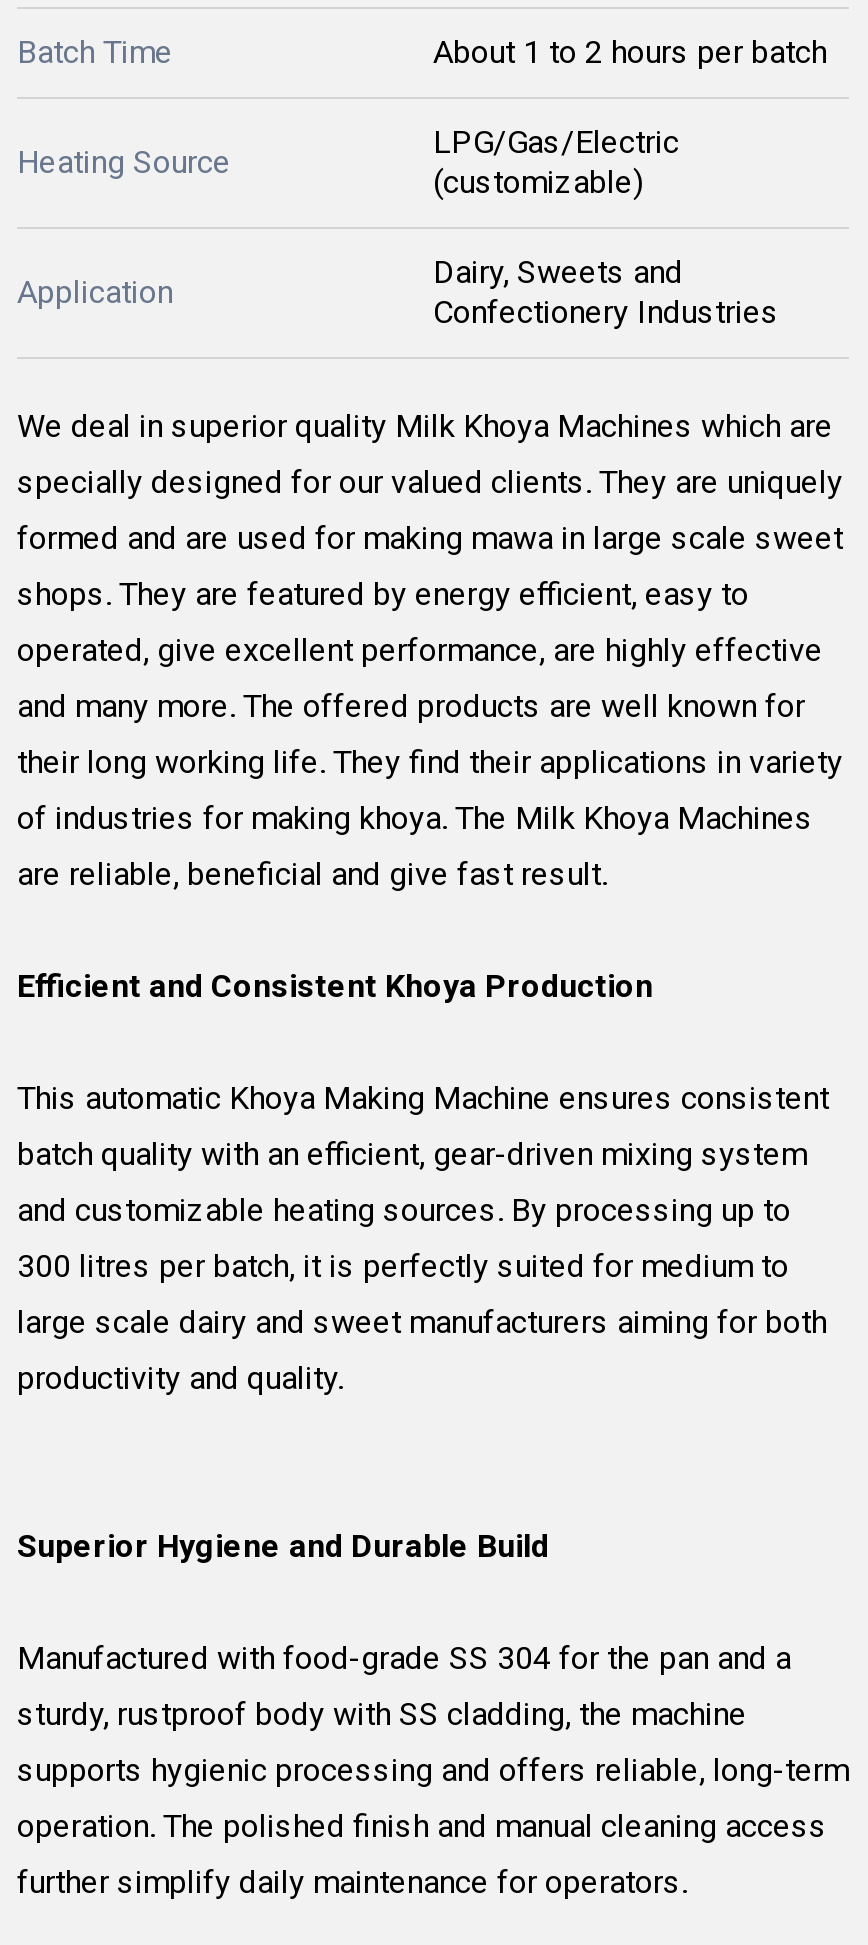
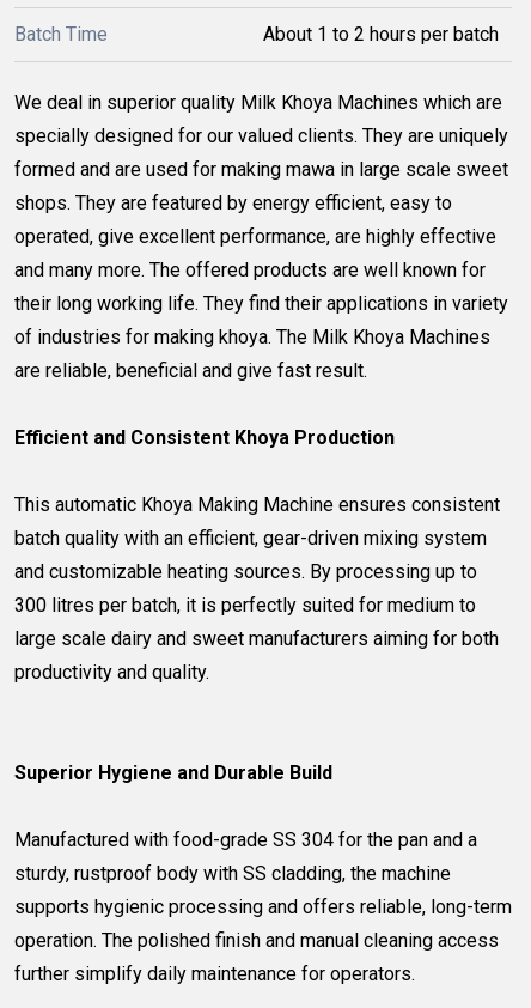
- LPG/Gas/Electric
- (customizable)
- Application

- Heating Source

- Dairy, Sweets and
- Confectionery Industries
